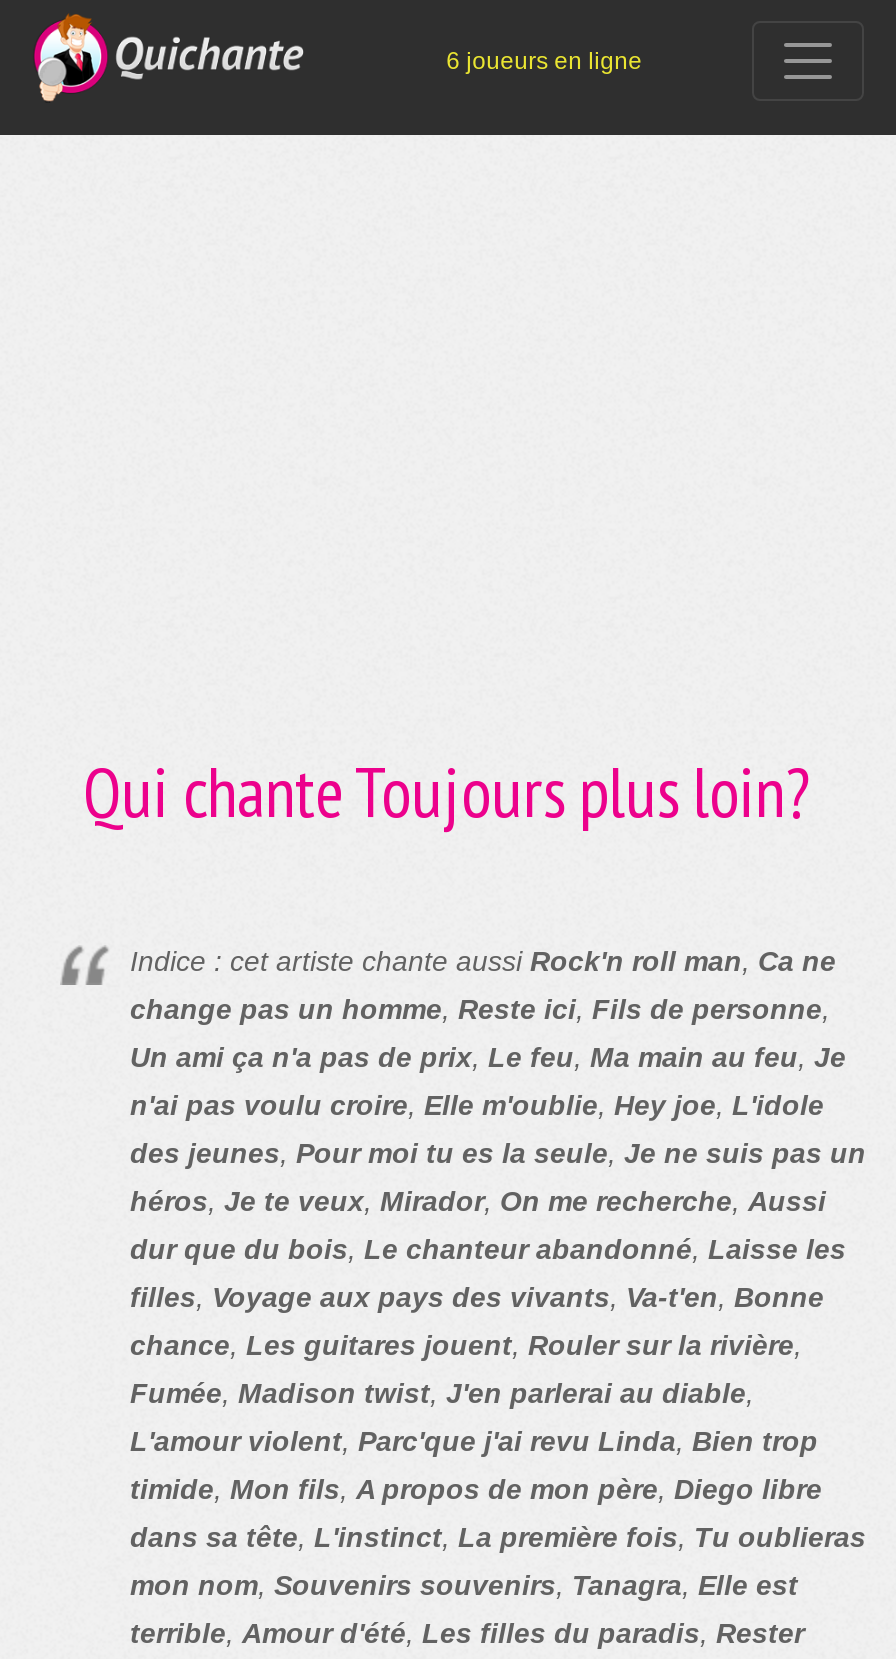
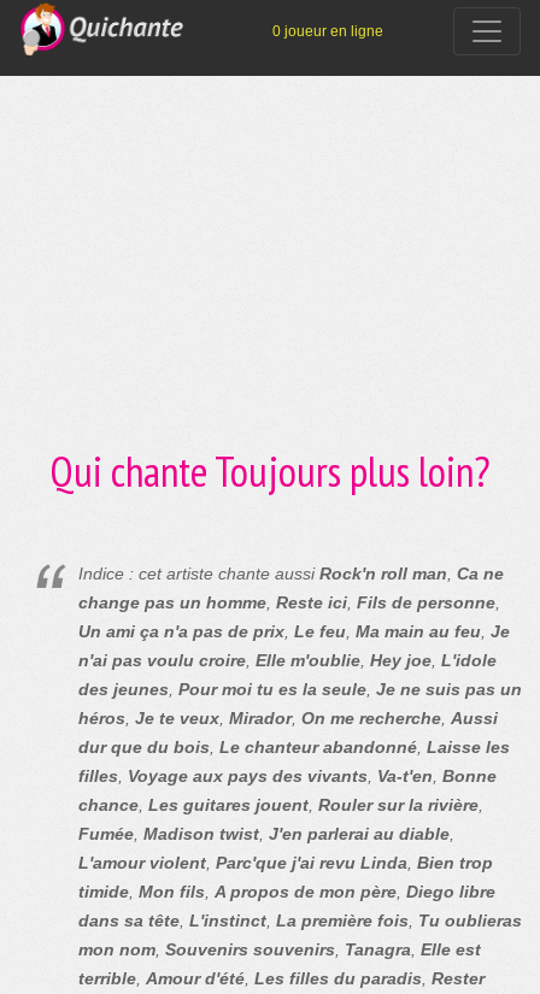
- 6 joueurs en ligne
+ 0 joueur en ligne
